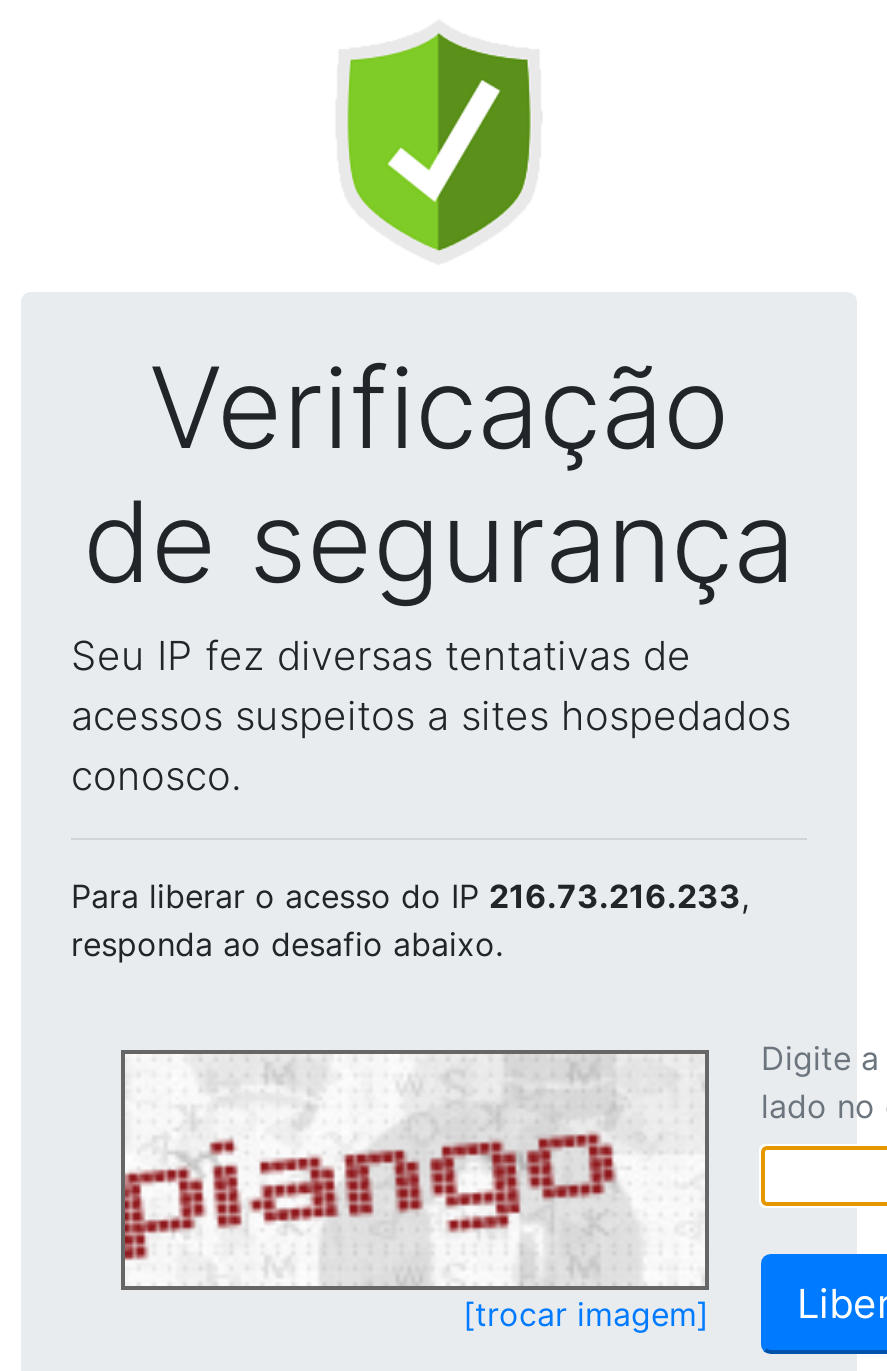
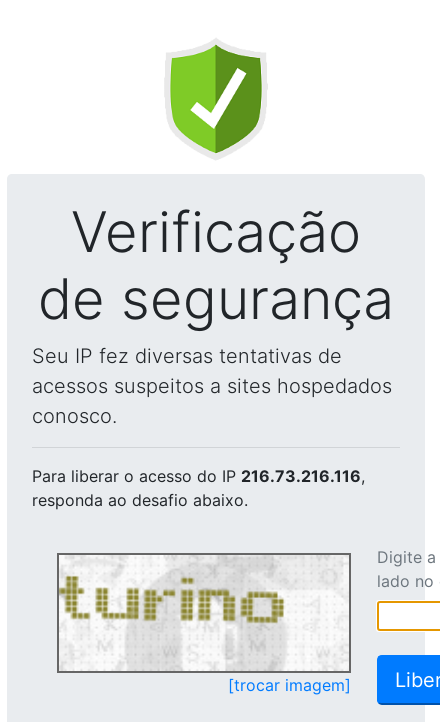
- Para liberar o acesso do IP 216.73.216.233,
+ Para liberar o acesso do IP 216.73.216.116,

- [image]
+ [image]
